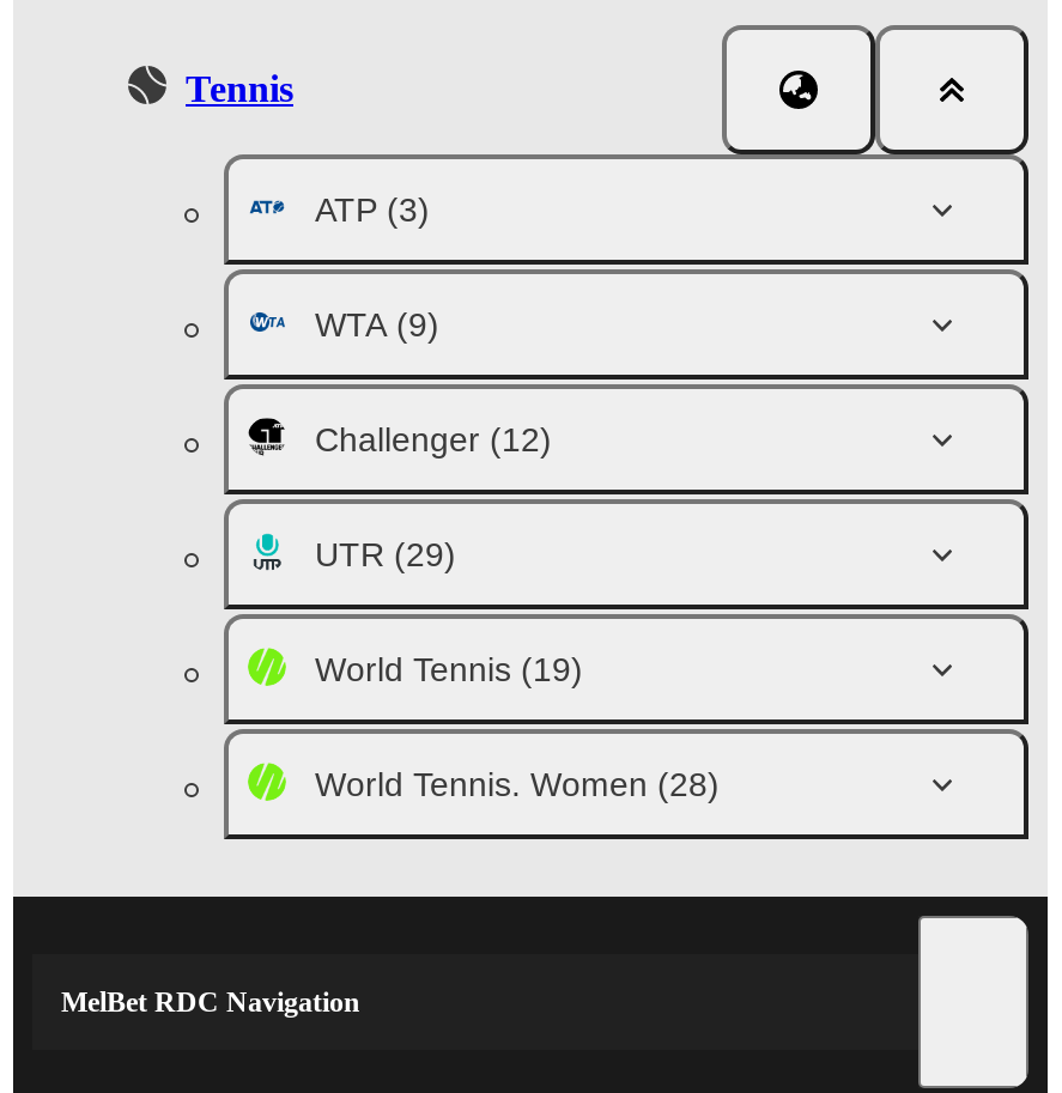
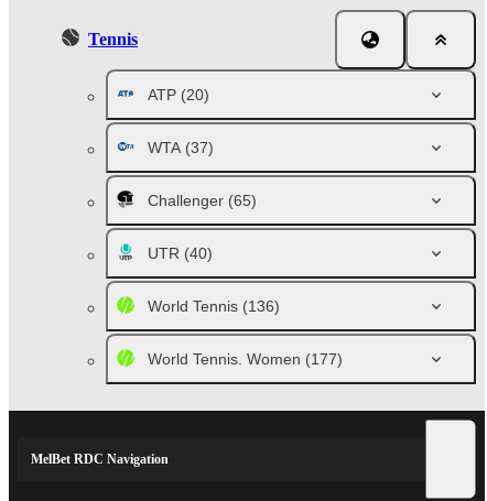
- ATP (3)
+ ATP (20)

- WTA (9)
+ WTA (37)

- Challenger (12)
+ Challenger (65)

- UTR (29)
+ UTR (40)

- World Tennis (19)
+ World Tennis (136)

- World Tennis. Women (28)
+ World Tennis. Women (177)
